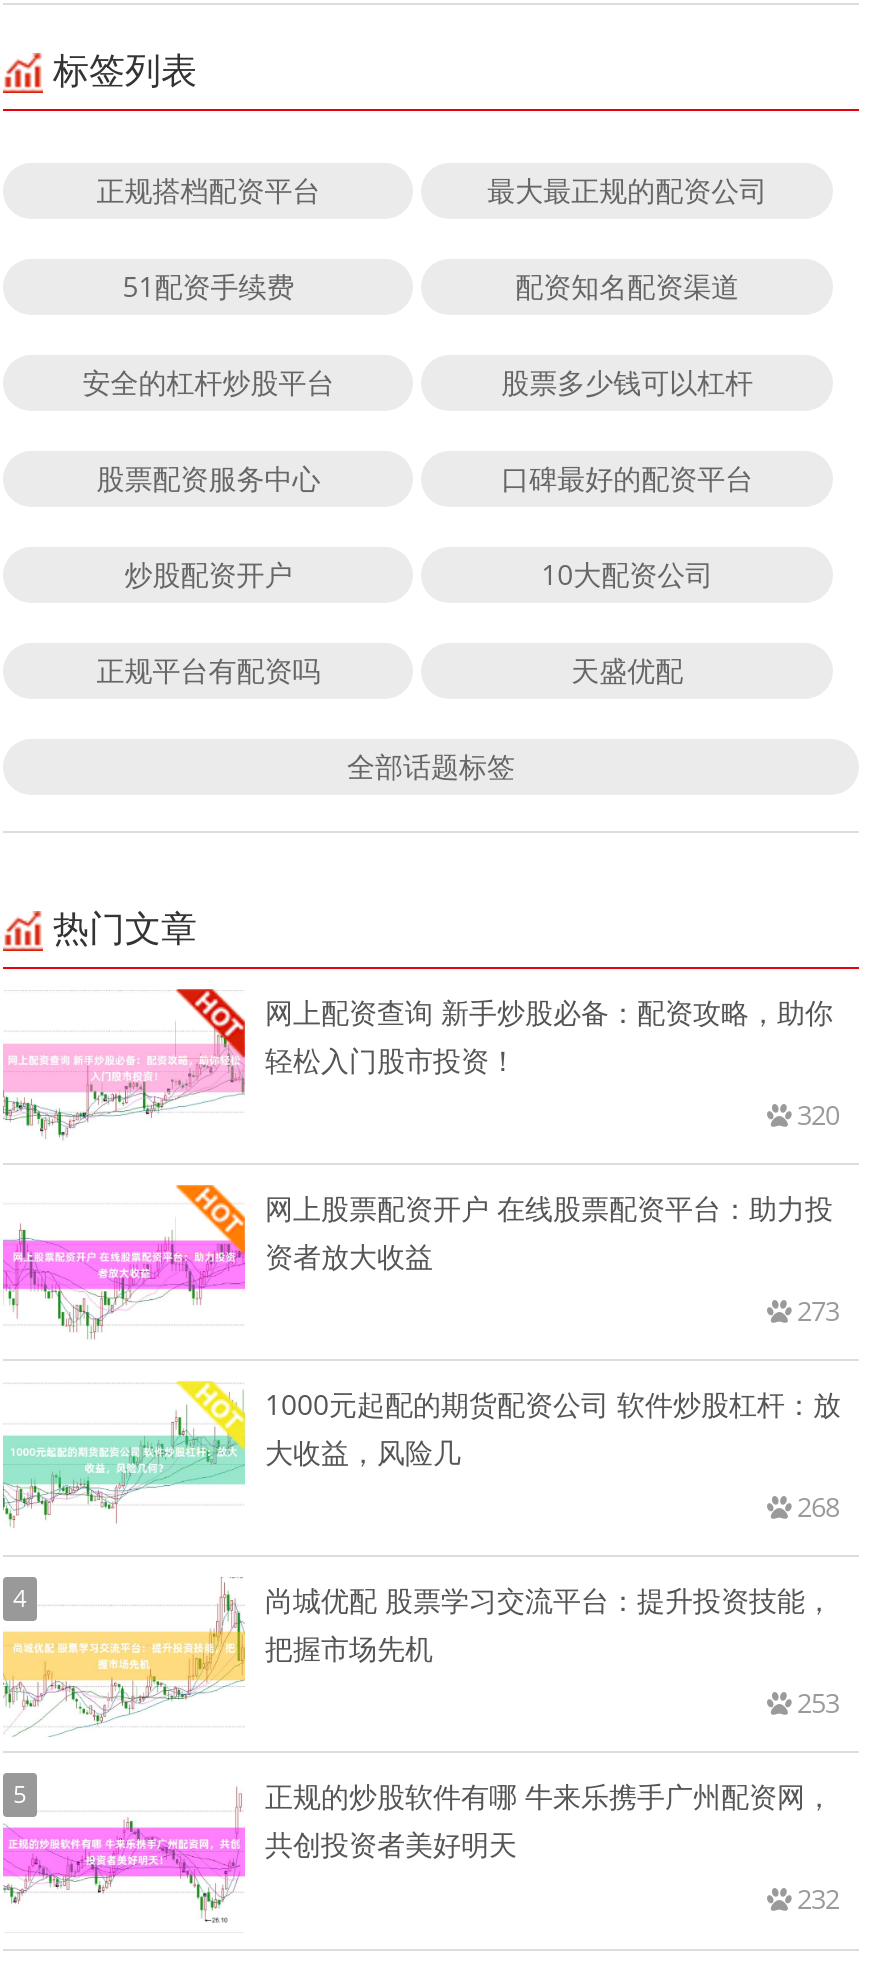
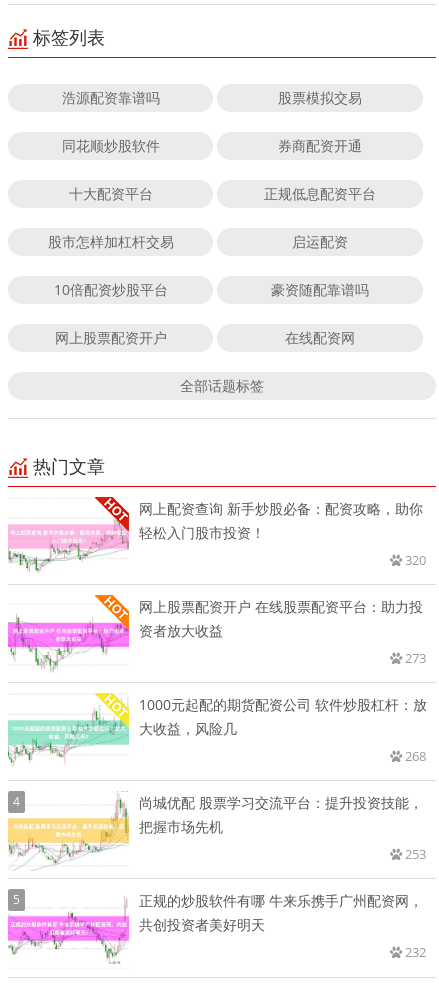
- 正规搭档配资平台
- 最大最正规的配资公司
+ 浩源配资靠谱吗
+ 股票模拟交易

- 51配资手续费
- 配资知名配资渠道
+ 同花顺炒股软件
+ 券商配资开通

- 安全的杠杆炒股平台
- 股票多少钱可以杠杆
+ 十大配资平台
+ 正规低息配资平台

- 股票配资服务中心
- 口碑最好的配资平台
+ 股市怎样加杠杆交易
+ 启运配资

- 炒股配资开户
- 10大配资公司
+ 10倍配资炒股平台
+ 豪资随配靠谱吗

- 正规平台有配资吗
- 天盛优配
+ 网上股票配资开户
+ 在线配资网
